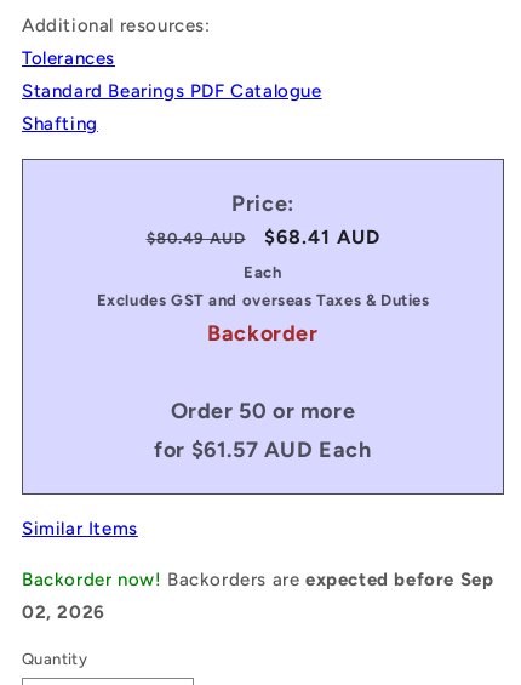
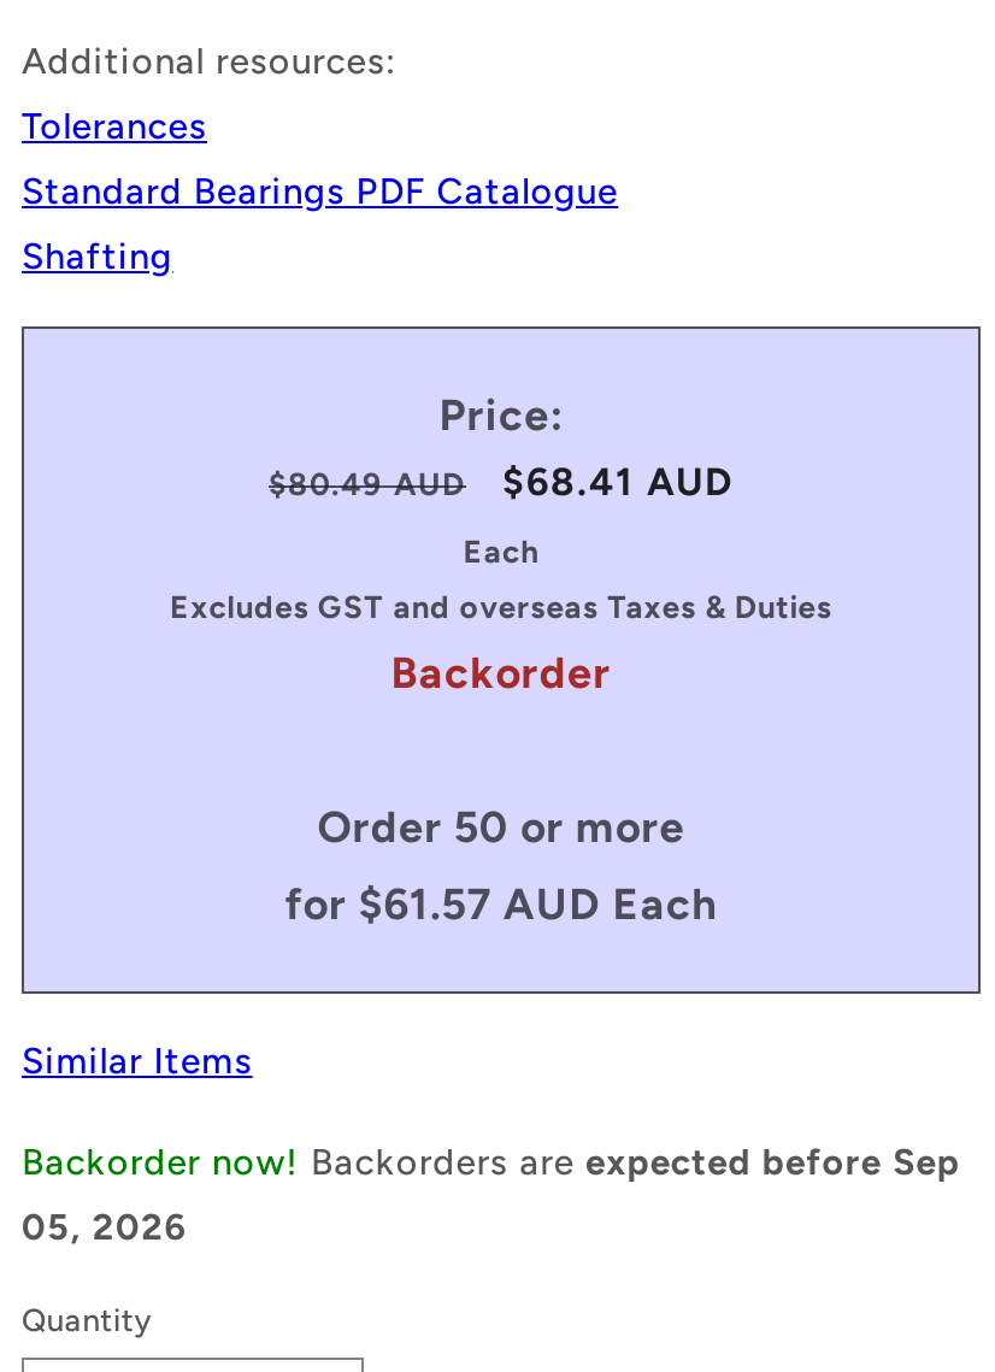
- 02, 2026
+ 05, 2026
